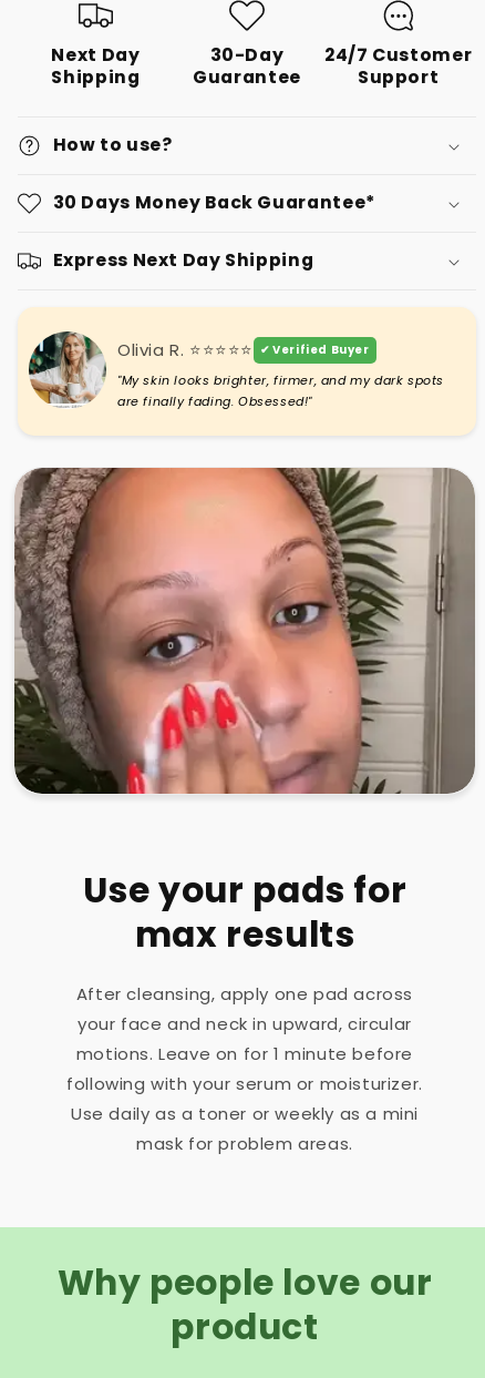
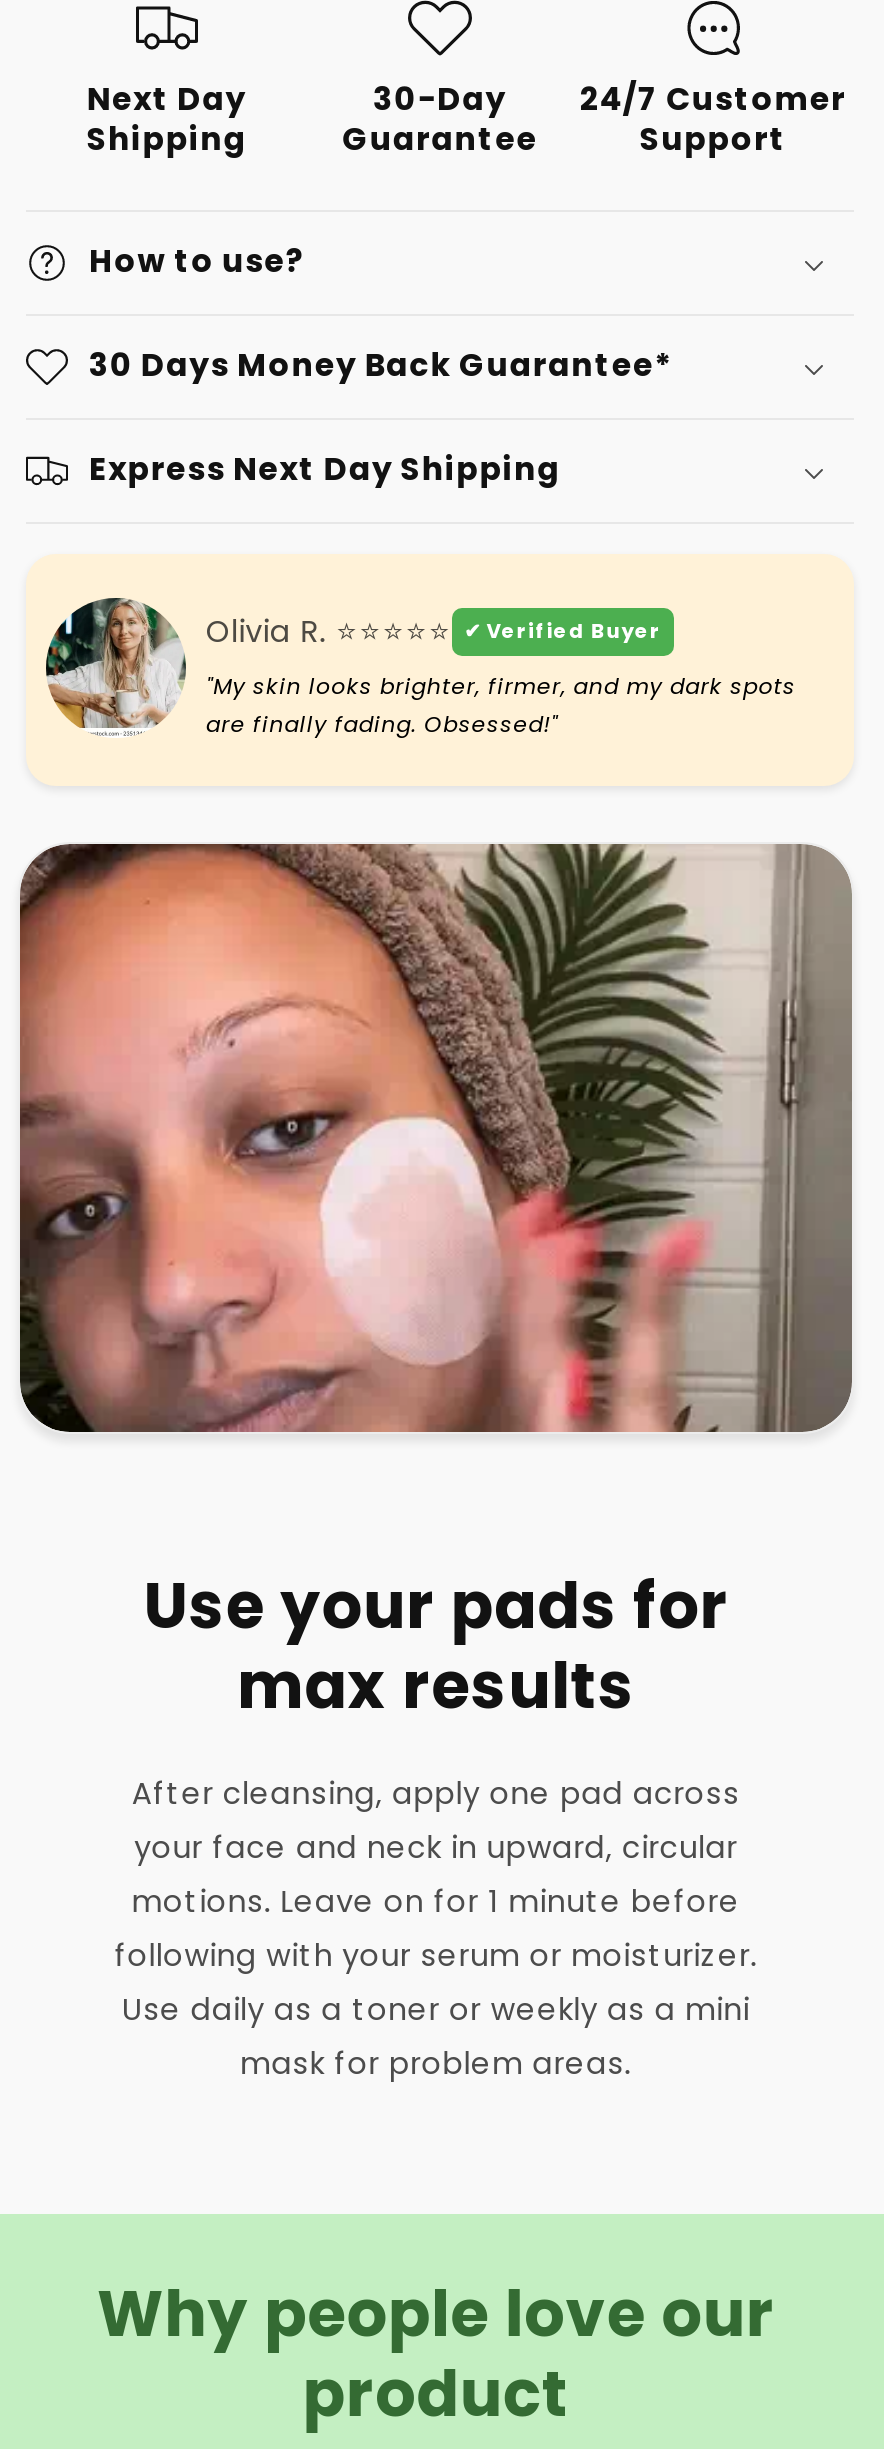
- [image]
+ [image]
